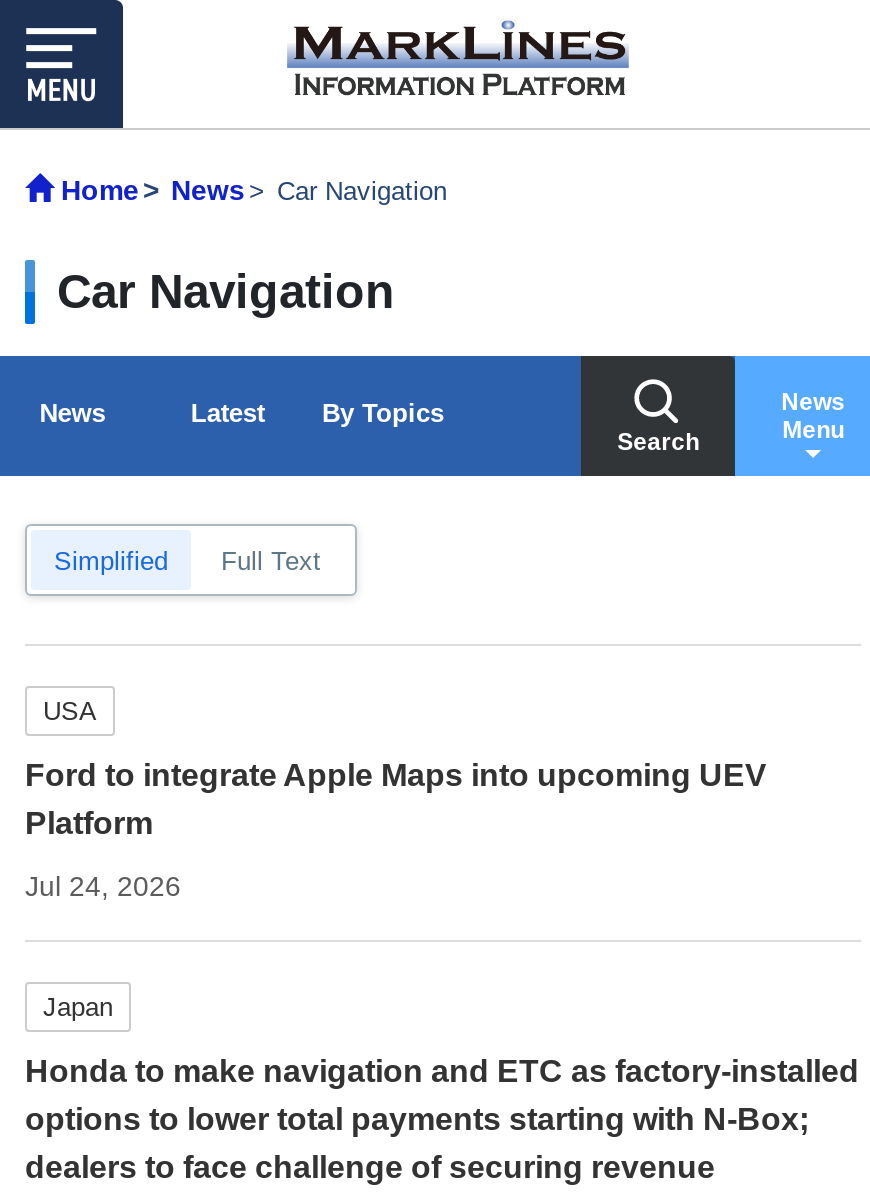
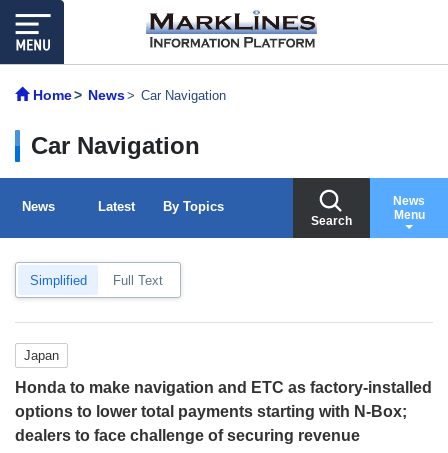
- USA
- Ford to integrate Apple Maps into upcoming UEV
- Platform
- Jul 24, 2026
